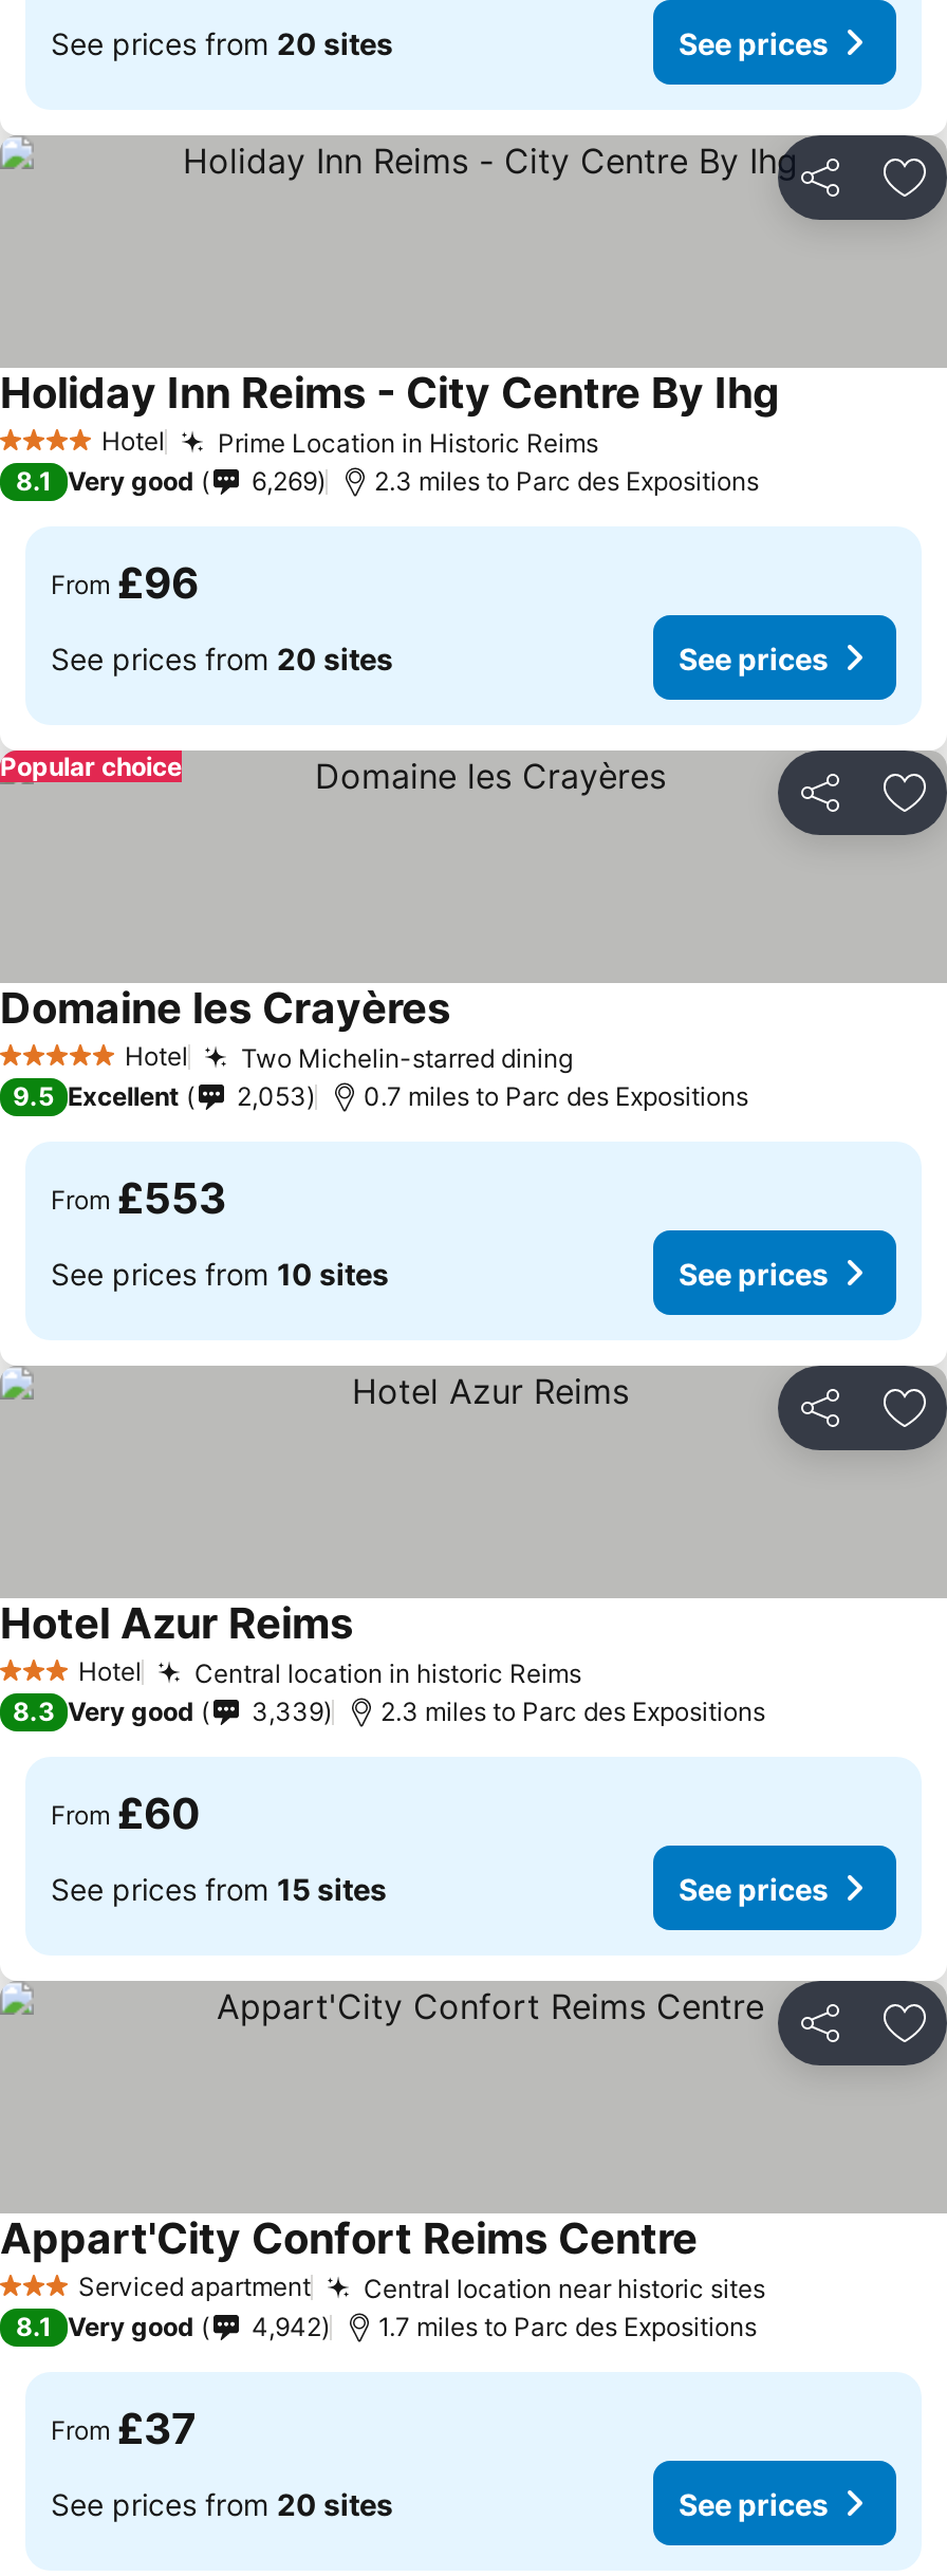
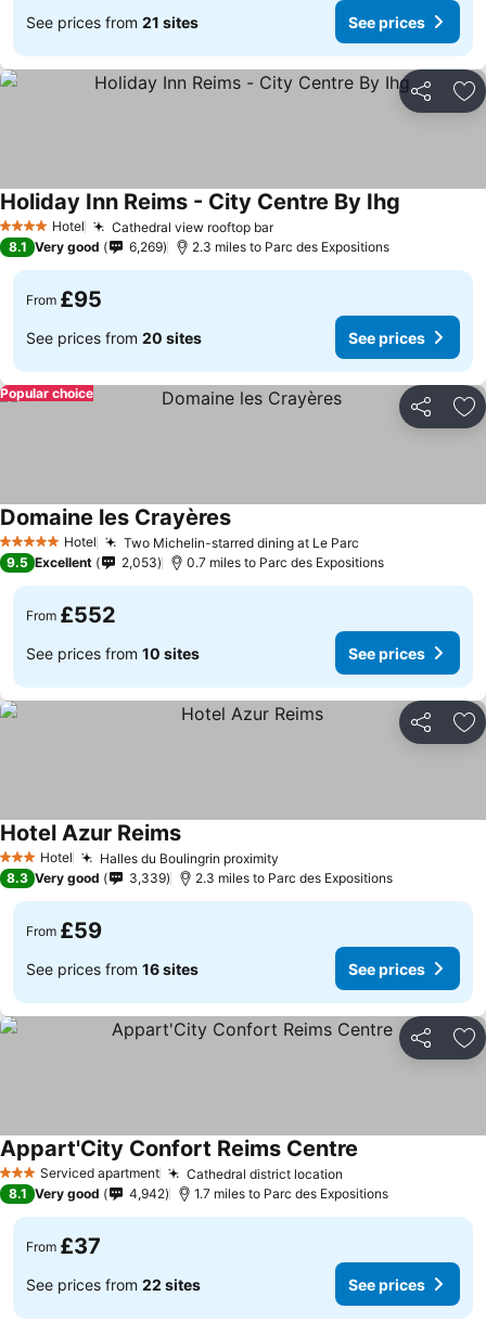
- See prices from 20 sites
+ See prices from 21 sites

- Prime Location in Historic Reims
+ Cathedral view rooftop bar

- From £96
+ From £95

- Two Michelin-starred dining
+ Two Michelin-starred dining at Le Parc

- From £553
+ From £552

- Central location in historic Reims
+ Halles du Boulingrin proximity

- From £60
+ From £59

- See prices from 15 sites
+ See prices from 16 sites

- Central location near historic sites
+ Cathedral district location

- See prices from 20 sites
+ See prices from 22 sites
